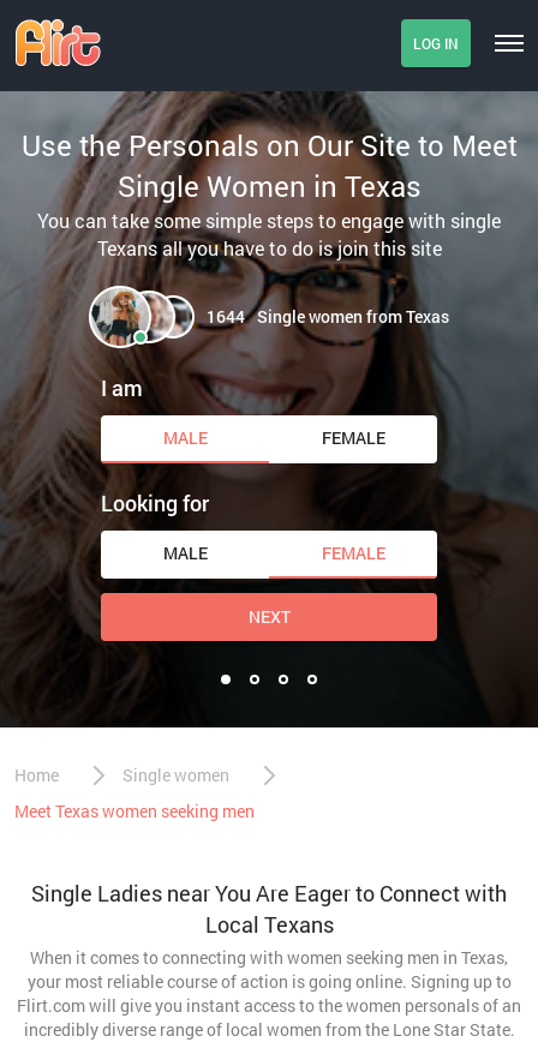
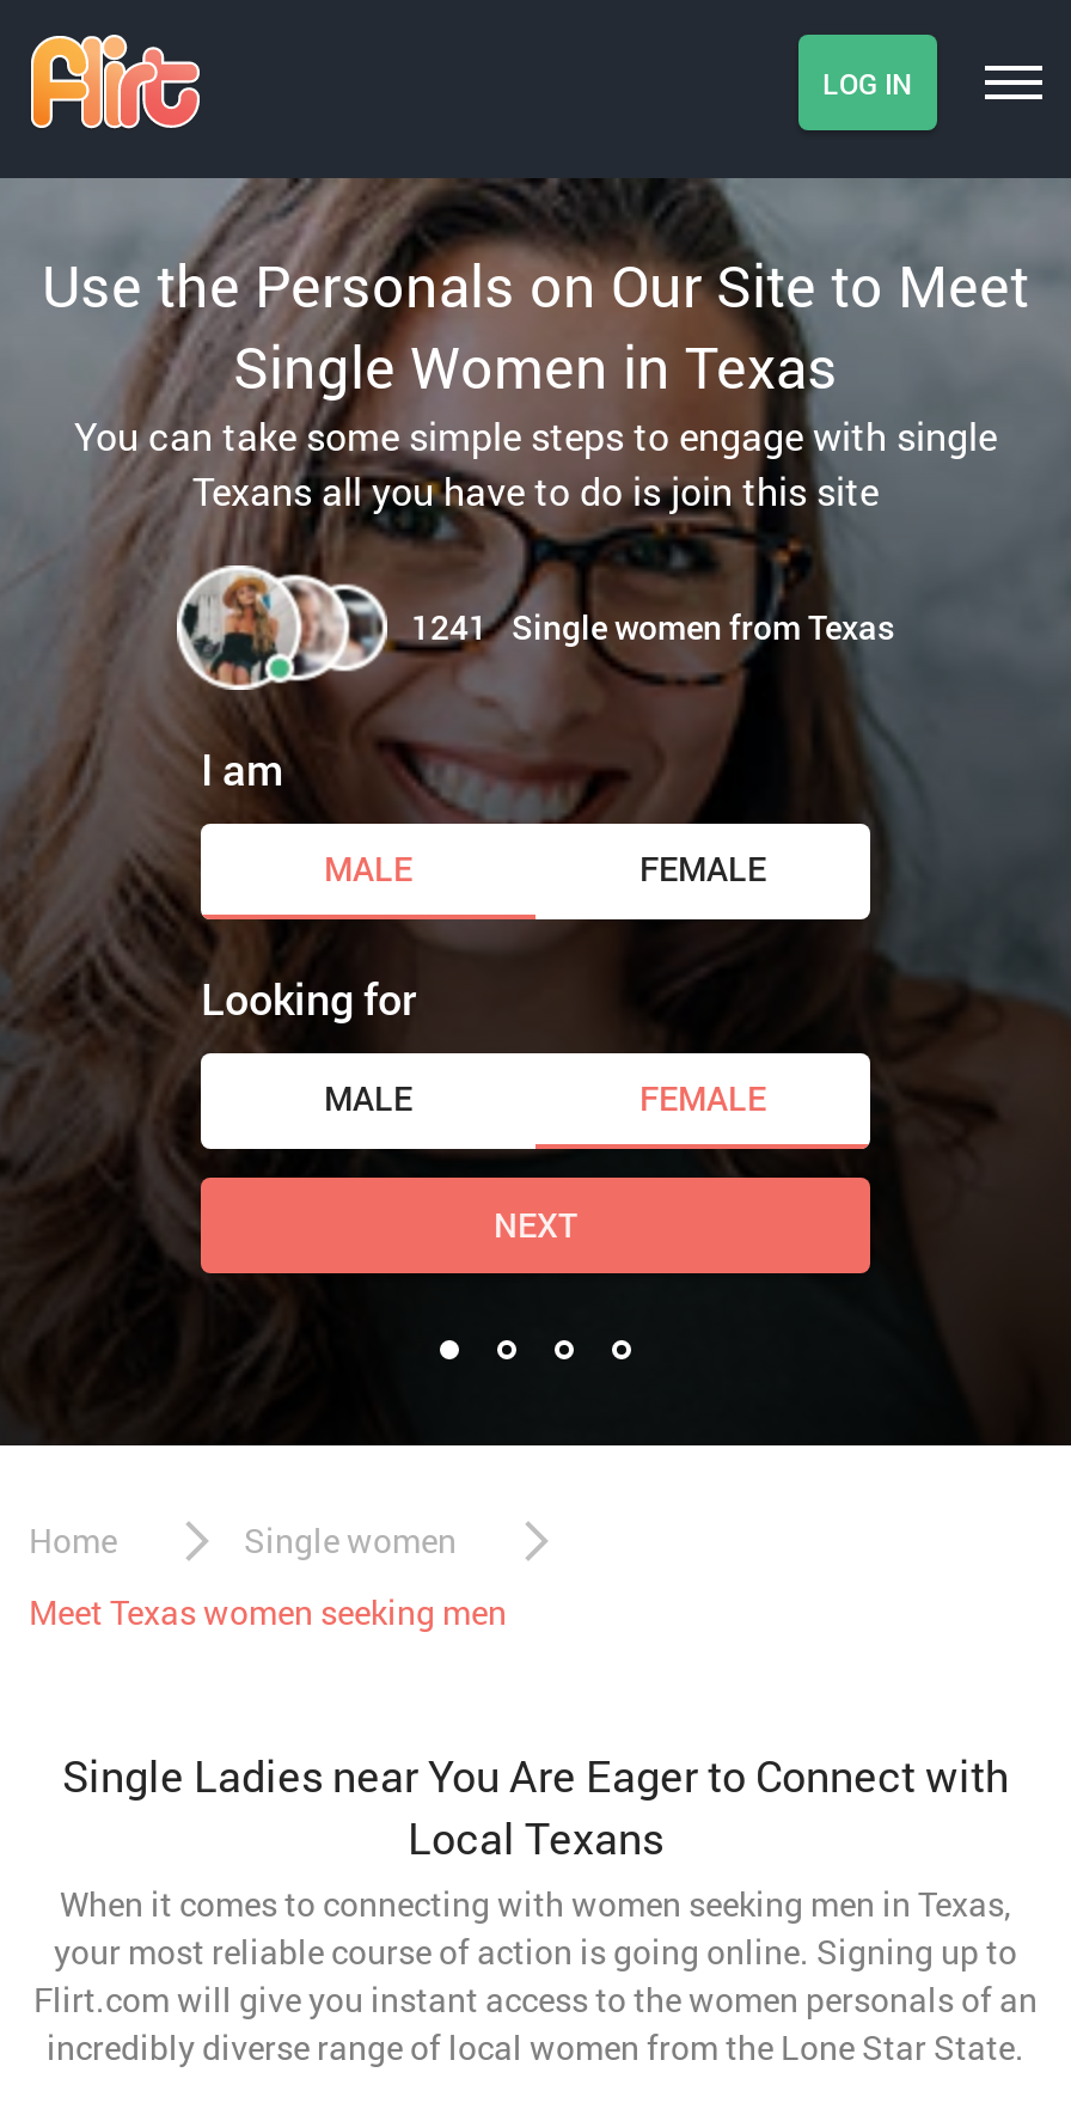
- 1644 Single women from Texas
+ 1241 Single women from Texas
